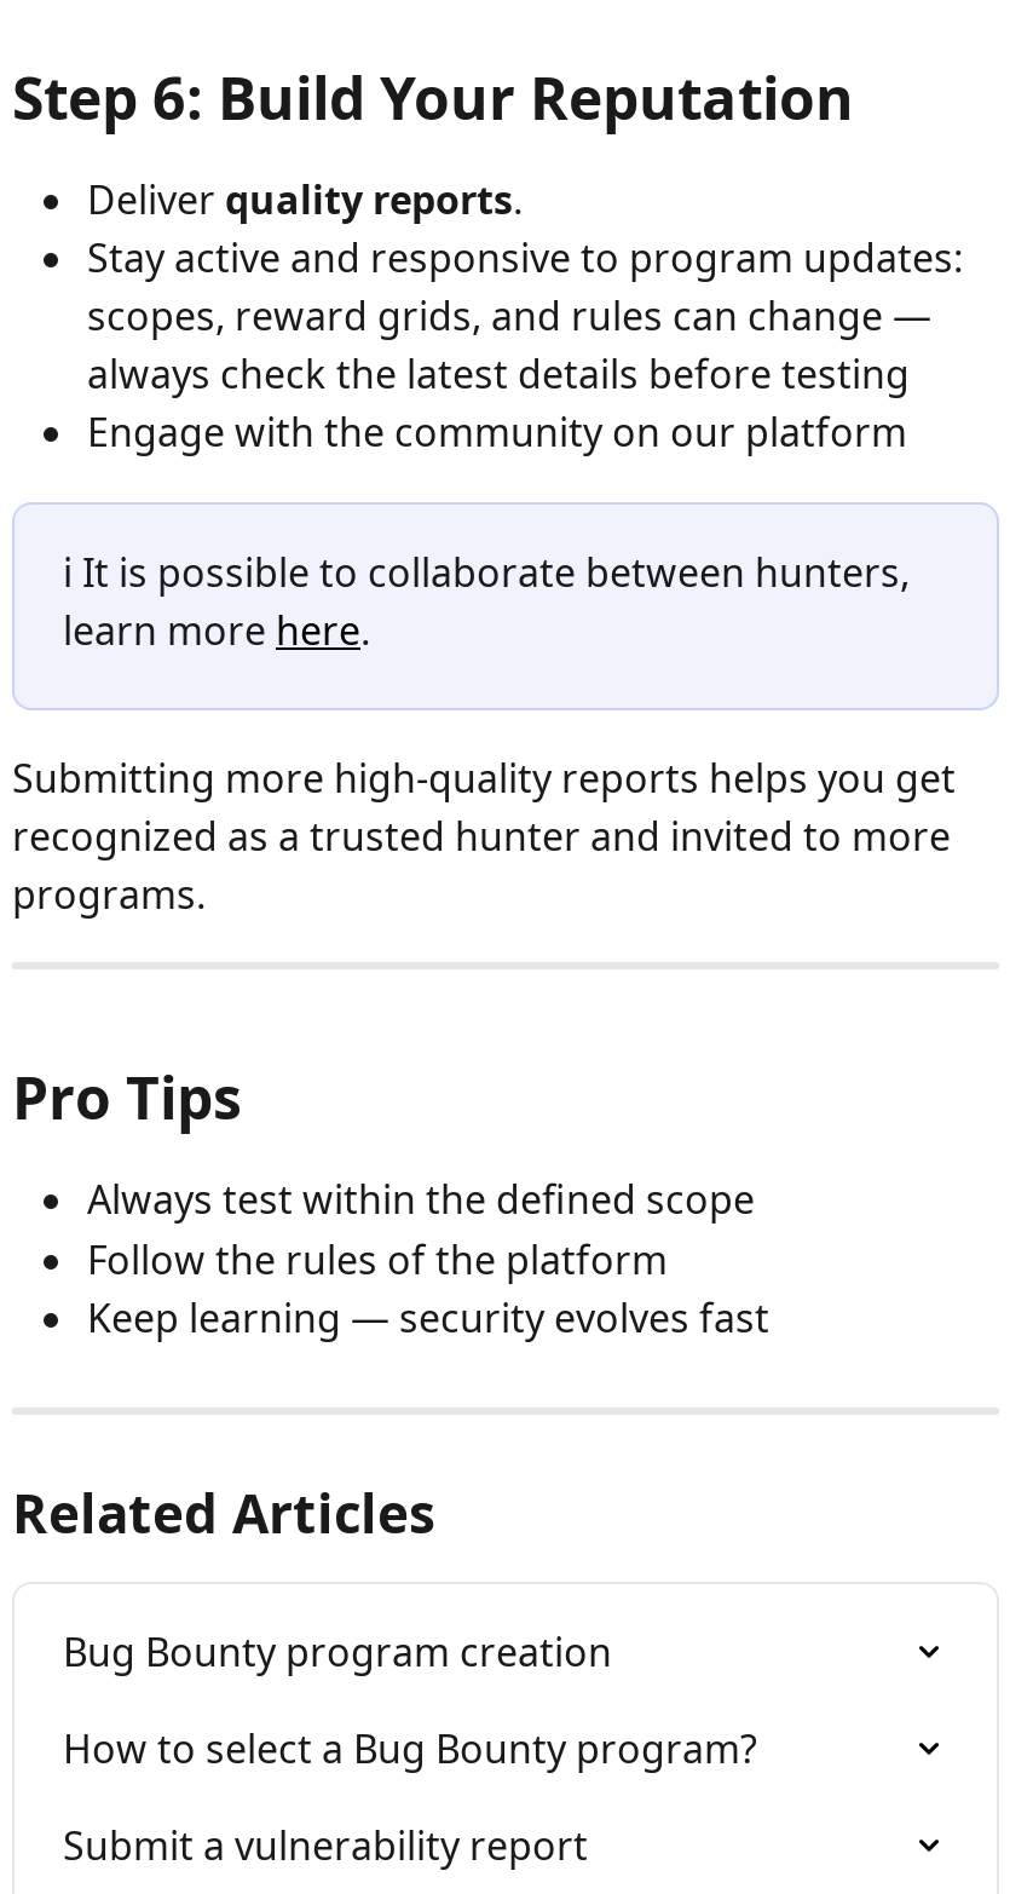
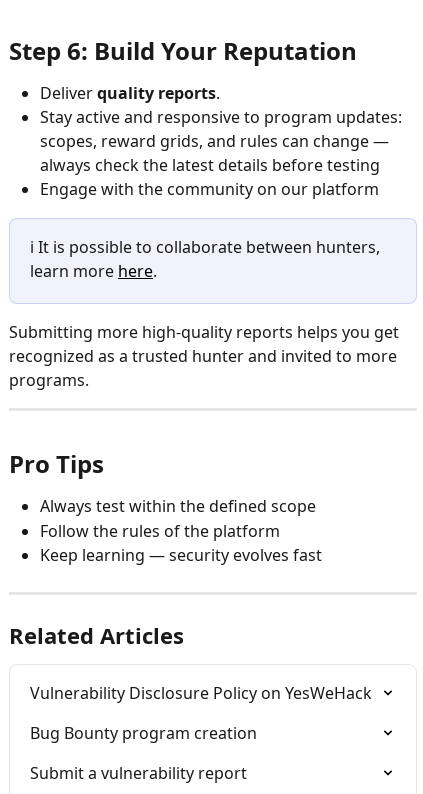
+ Vulnerability Disclosure Policy on YesWeHack

moved down: Bug Bounty program creation

- How to select a Bug Bounty program?
